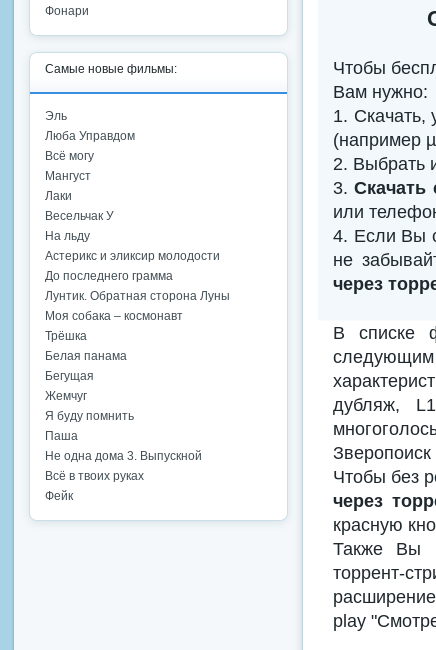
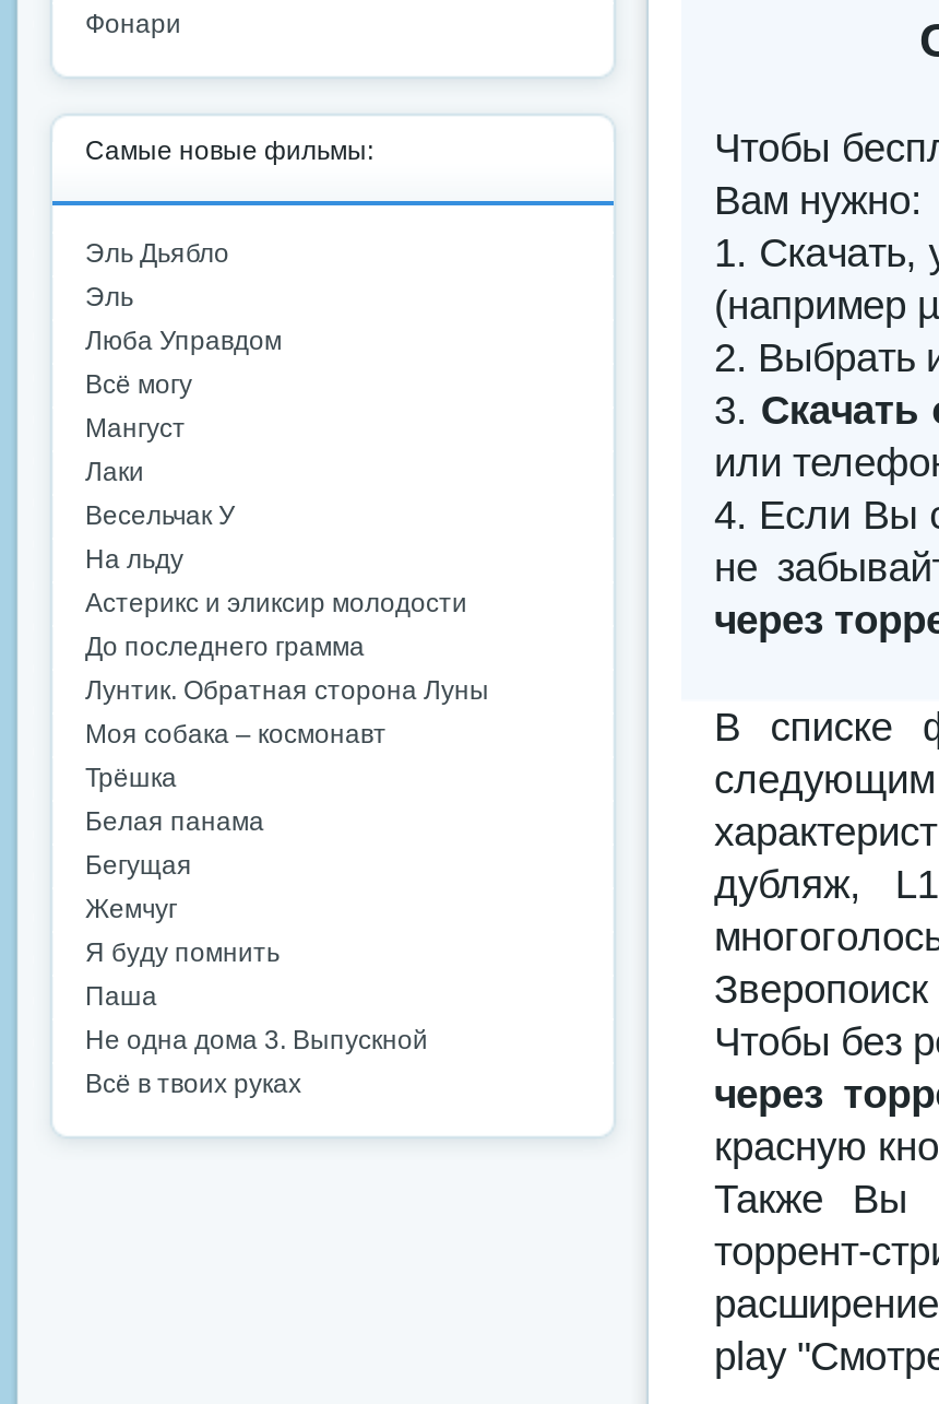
moved down: Эль | Люба Управдом | Всё могу | ... | Не одна дома 3. Выпускной | Всё в твоих руках

+ Эль Дьябло

- Фейк
